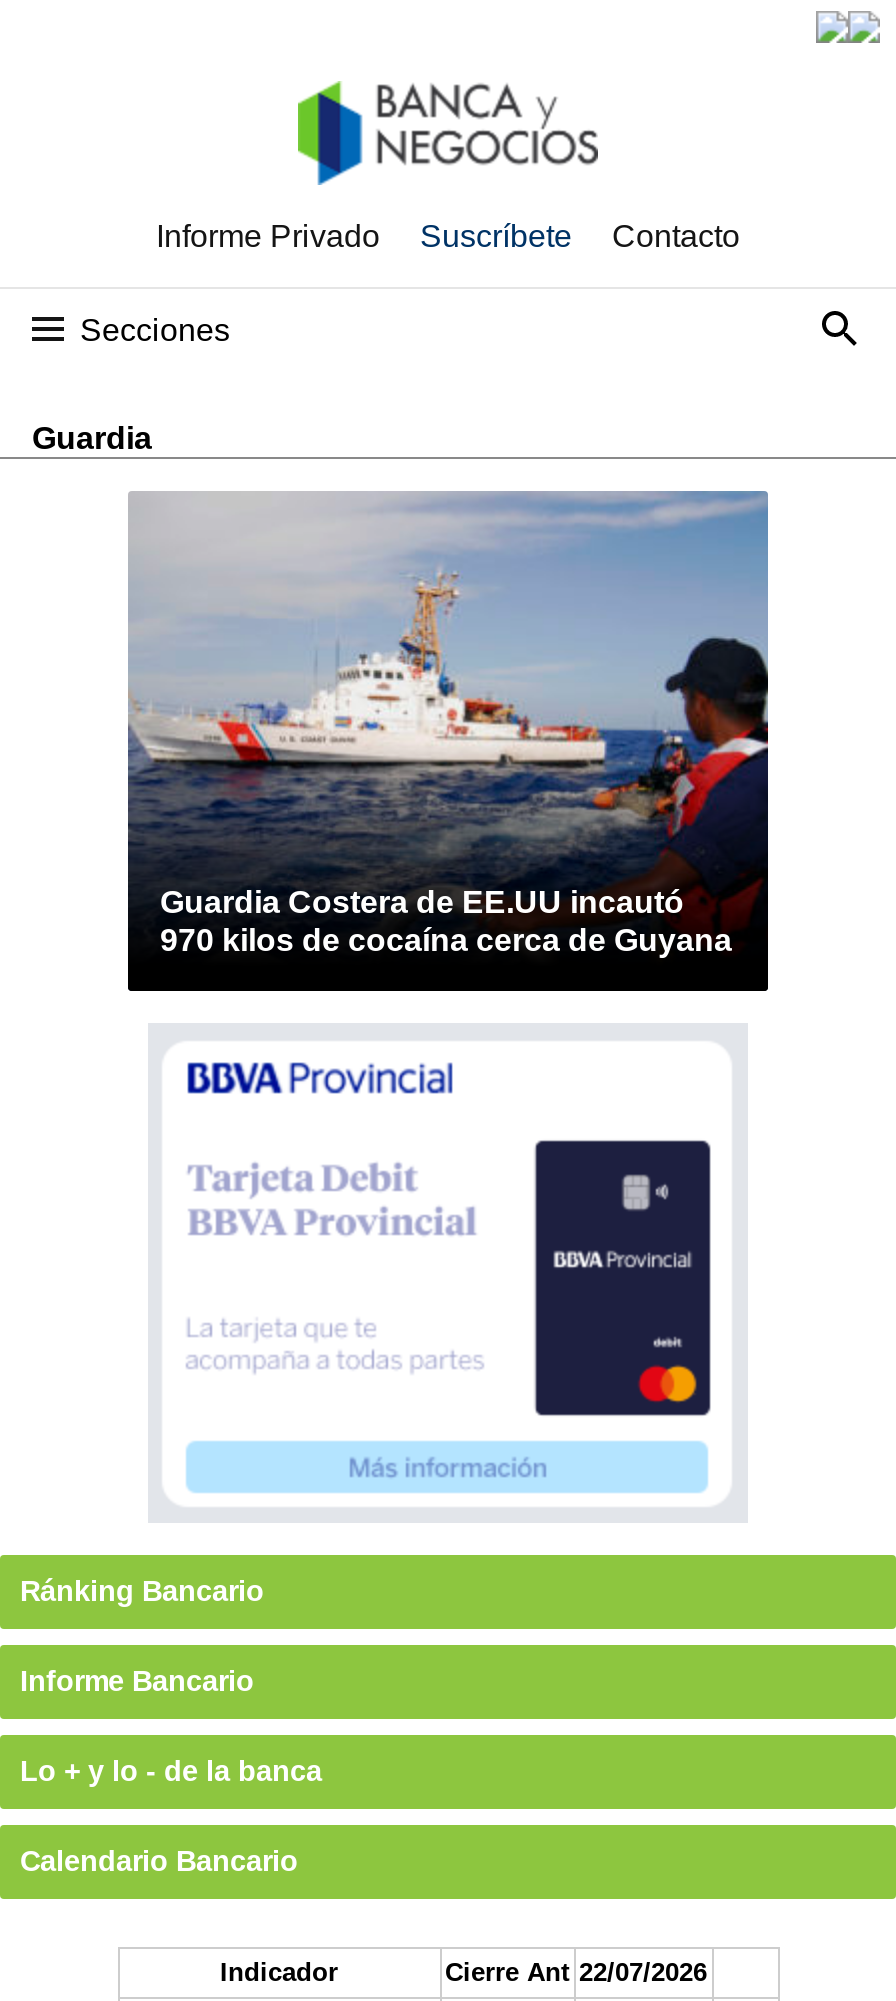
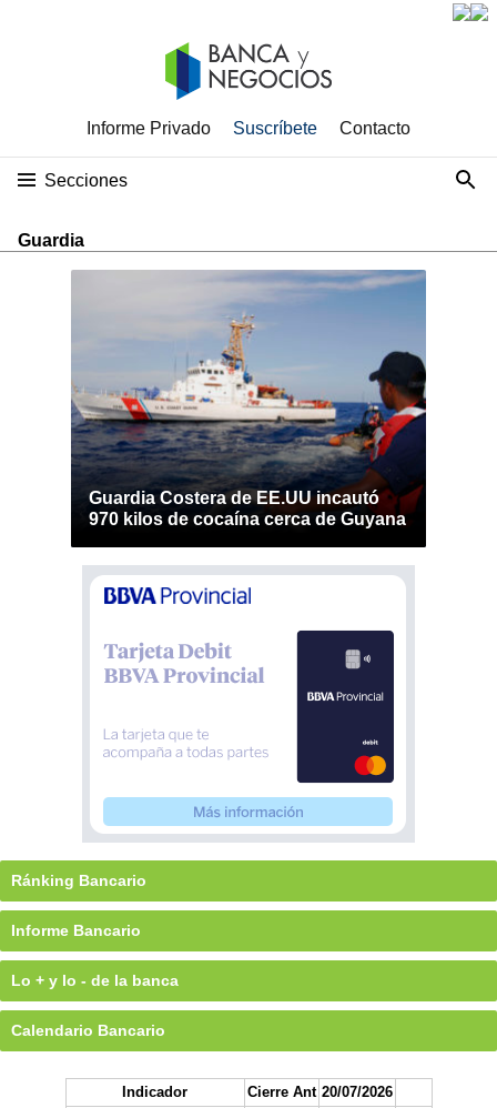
- Cierre Ant 22/07/2026
+ Cierre Ant 20/07/2026
